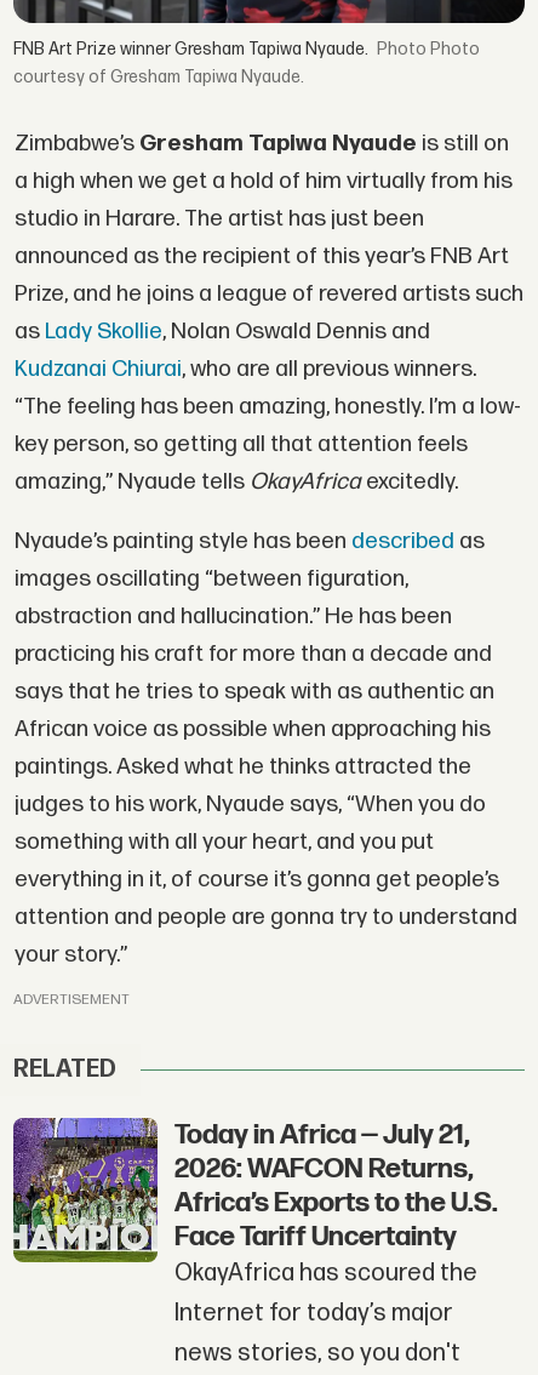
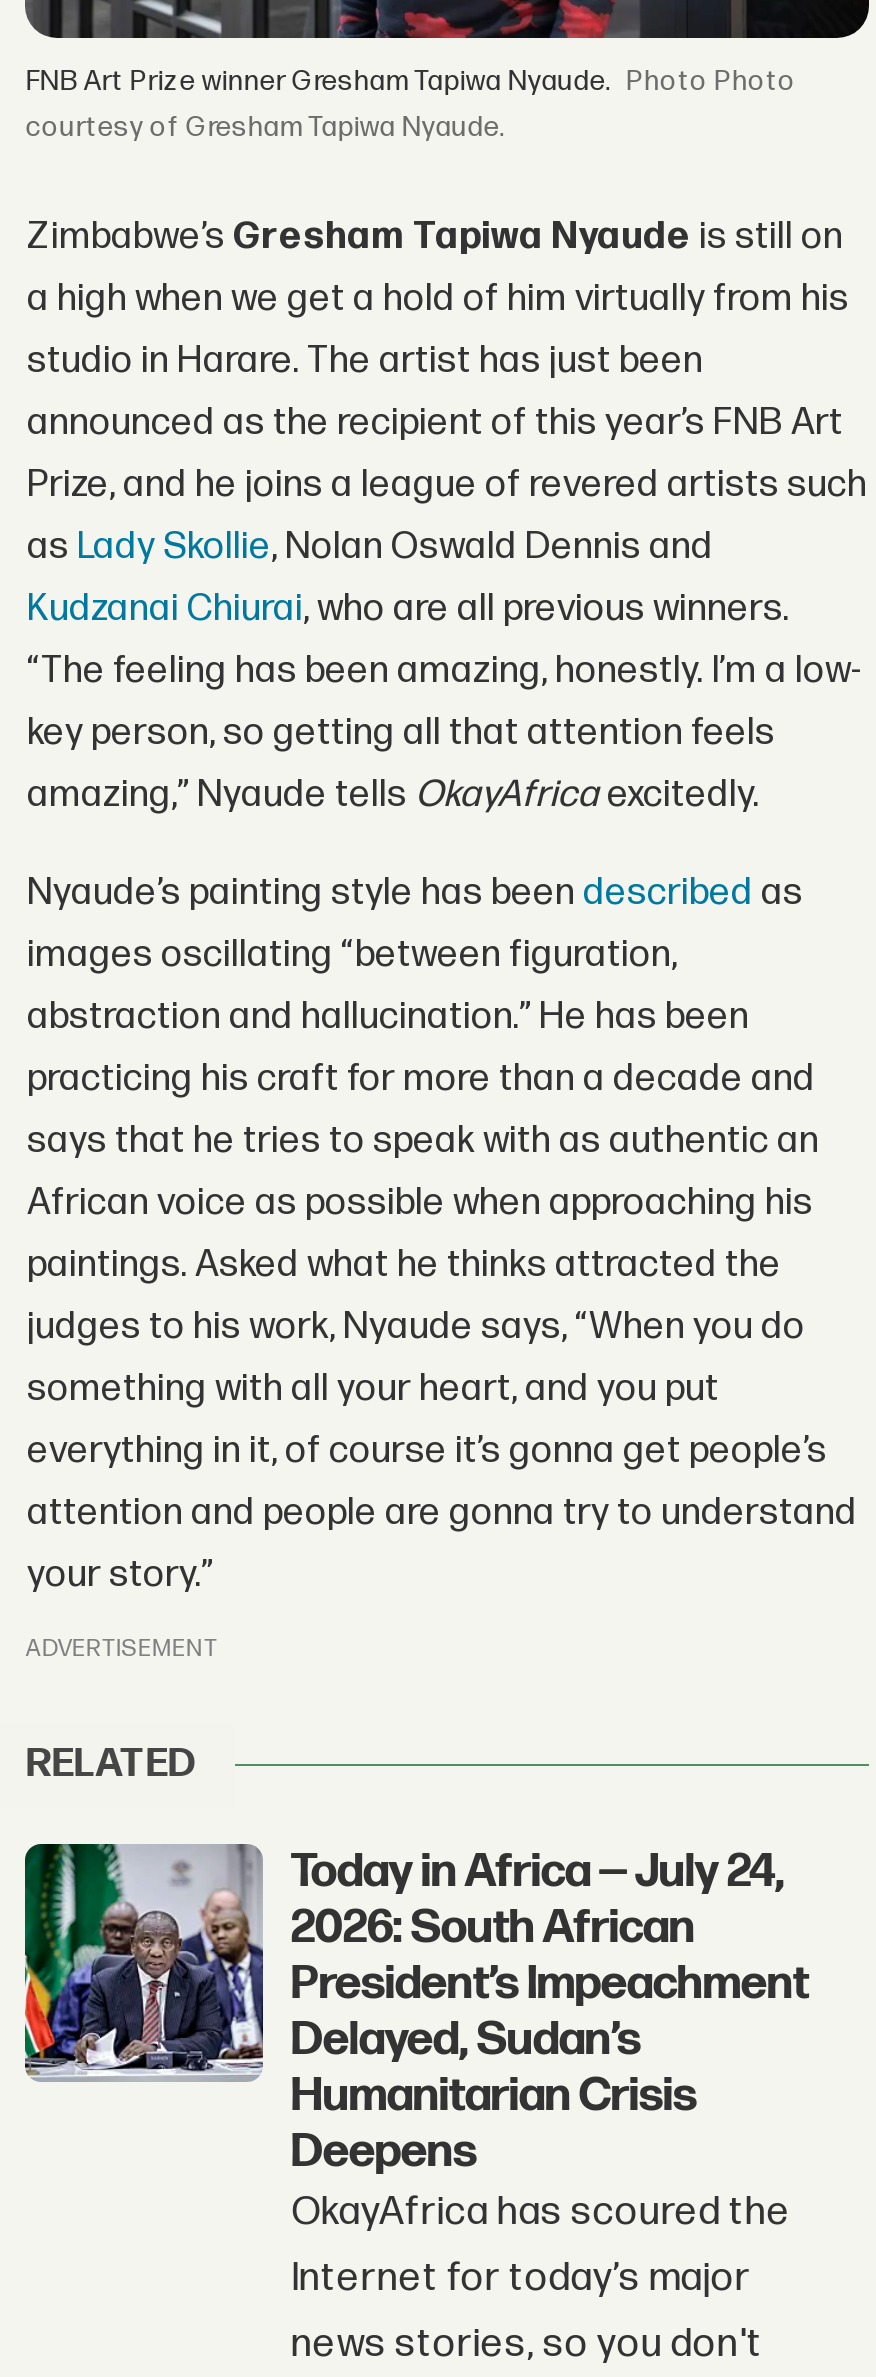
- [image]
- Today in Africa — July 21,
- 2026: WAFCON Returns,
- Africa’s Exports to the U.S.
- Face Tariff Uncertainty
+ [image]
+ Today in Africa — July 24,
+ 2026: South African
+ President’s Impeachment
+ Delayed, Sudan’s
+ Humanitarian Crisis
+ Deepens
